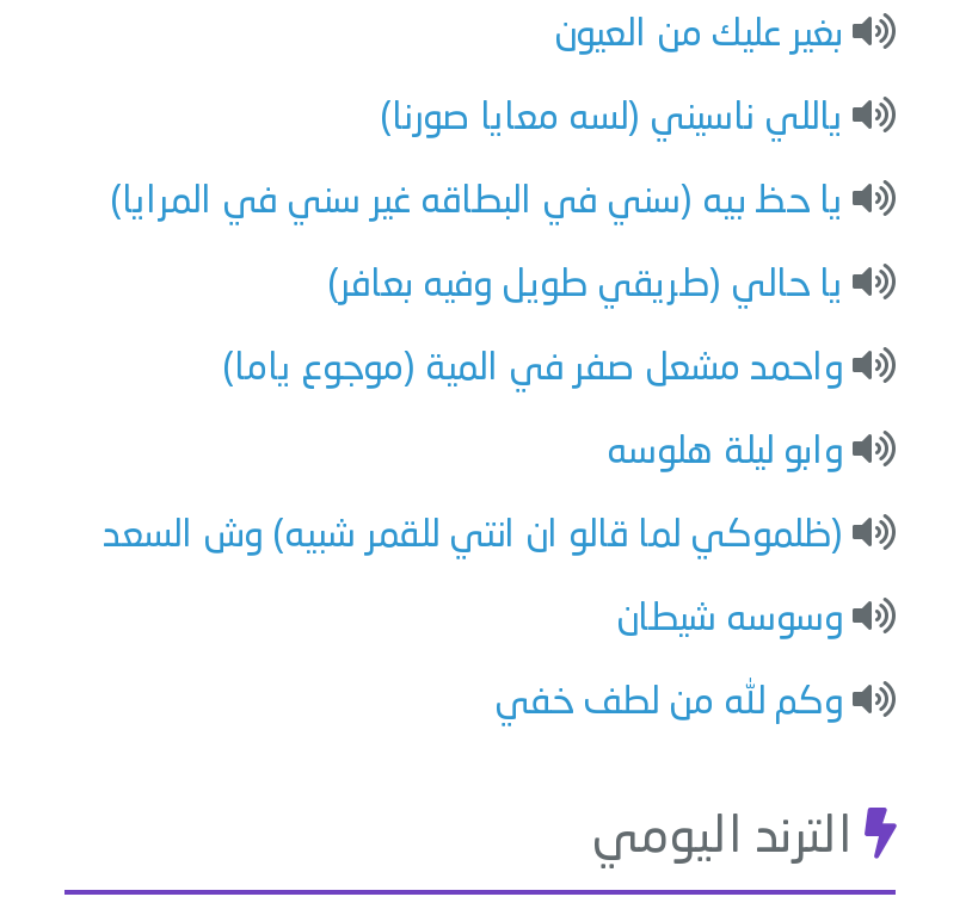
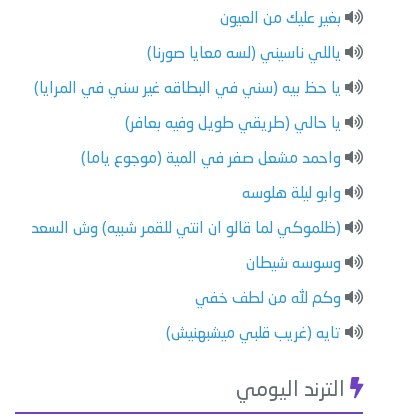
+ تايه (غريب قلبي ميشبهنيش)
